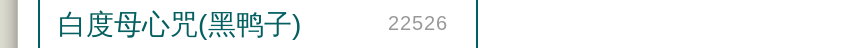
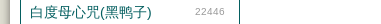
- 22526
+ 22446
